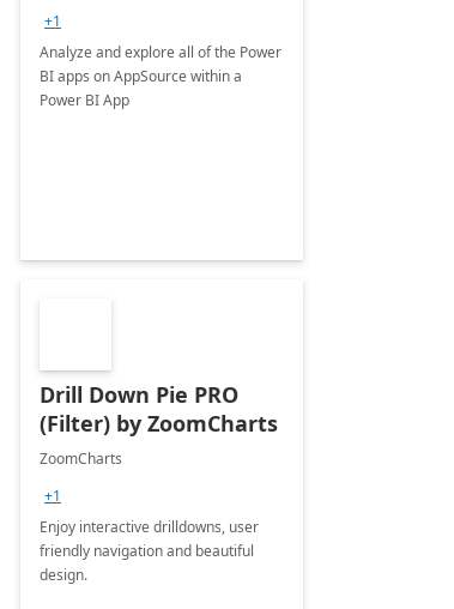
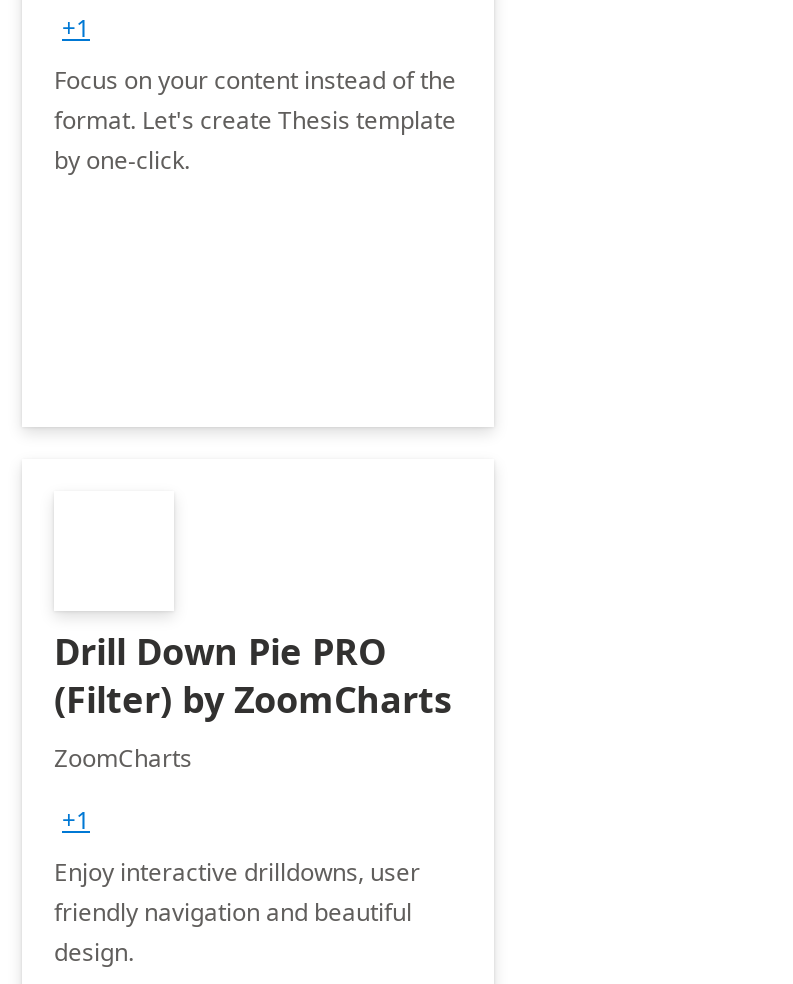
- Analyze and explore all of the Power
- BI apps on AppSource within a
- Power BI App
+ Focus on your content instead of the
+ format. Let's create Thesis template
+ by one-click.
